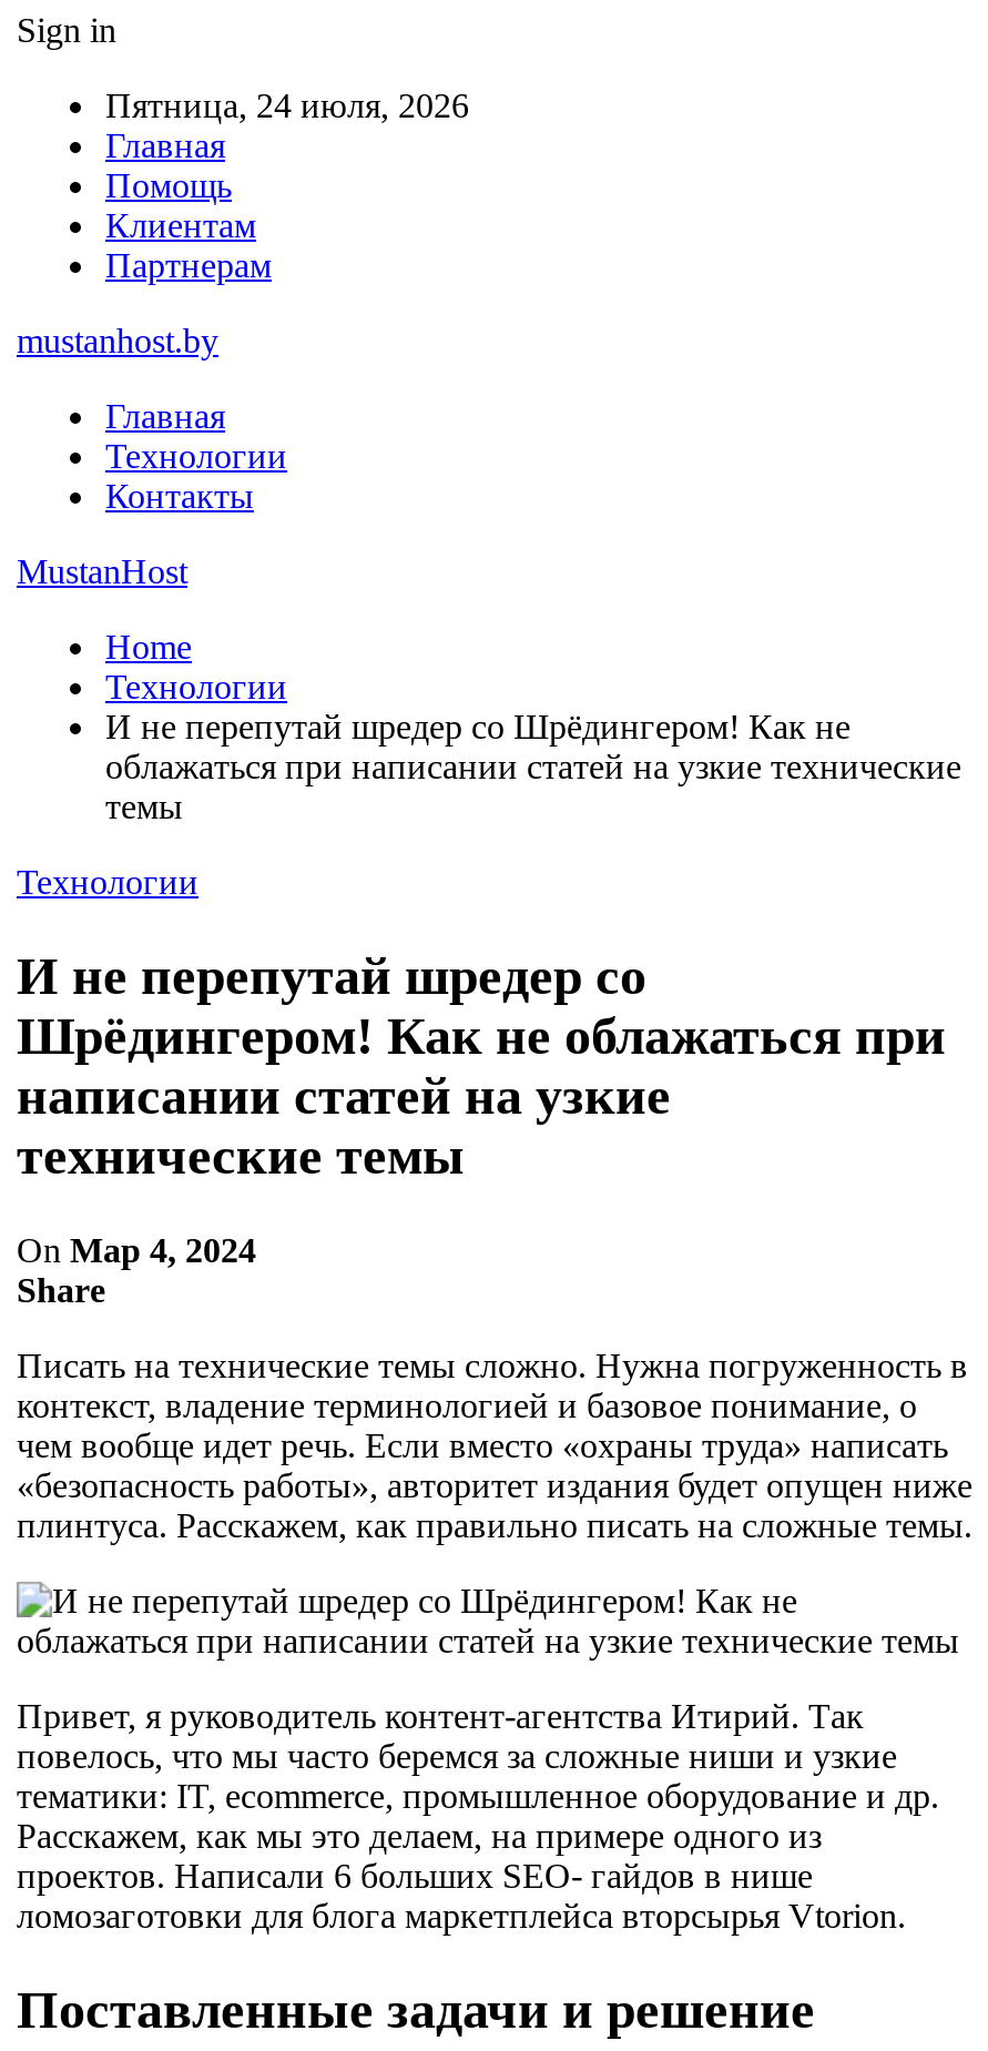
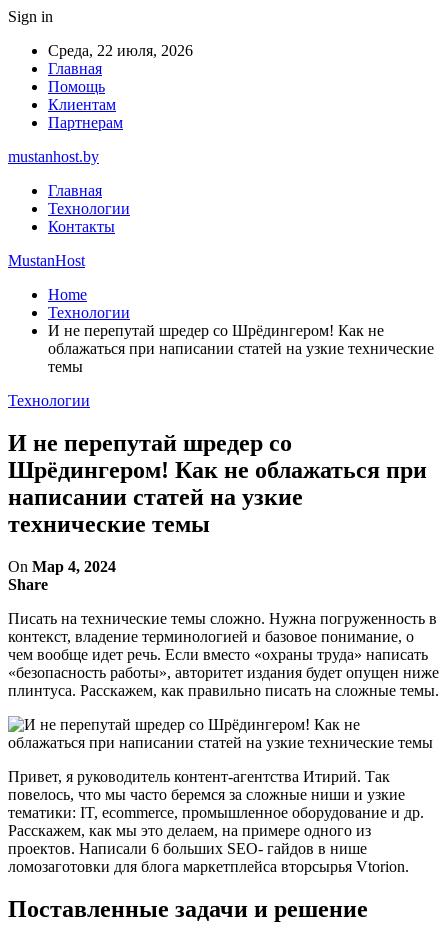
- Пятница, 24 июля, 2026
+ Среда, 22 июля, 2026
